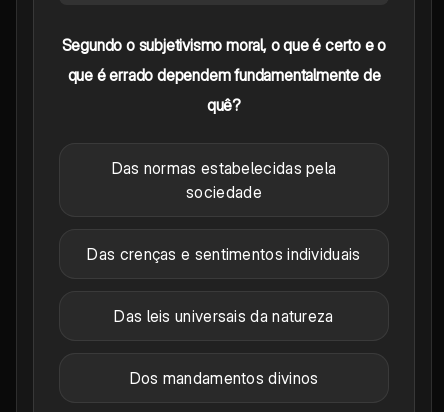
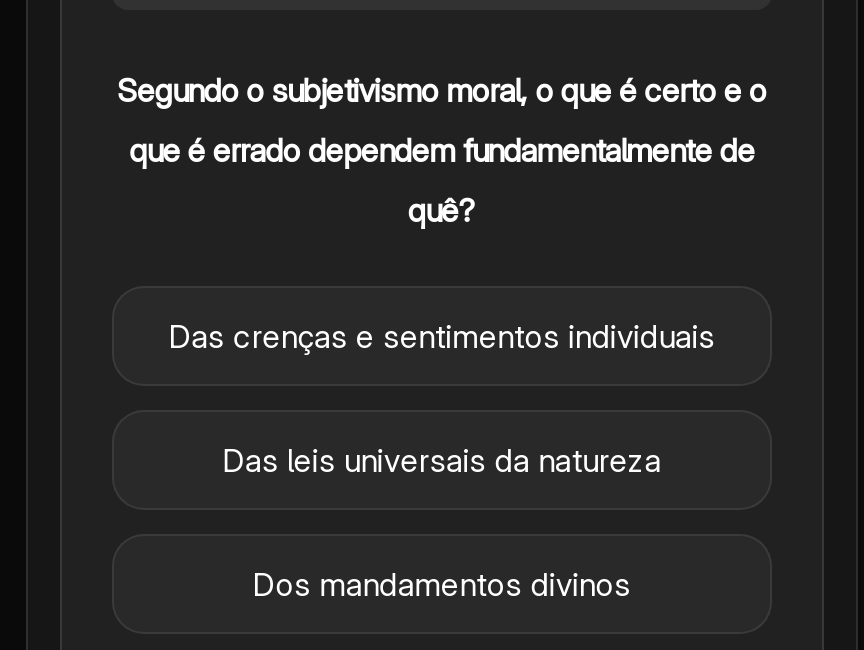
- Das normas estabelecidas pela
- sociedade
